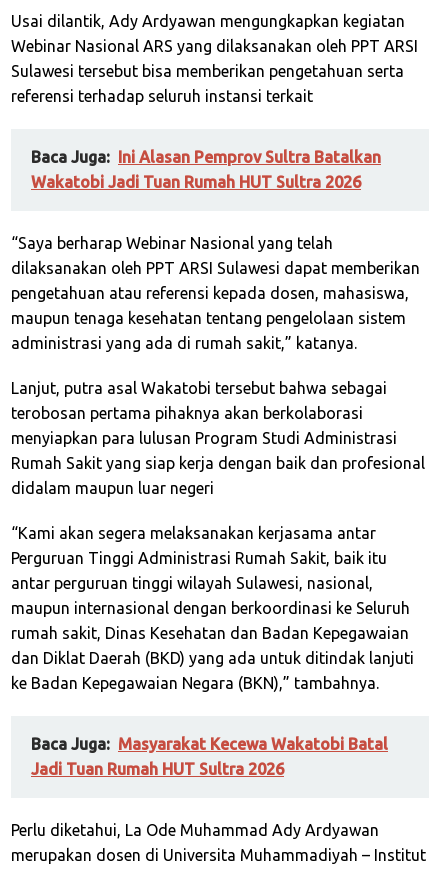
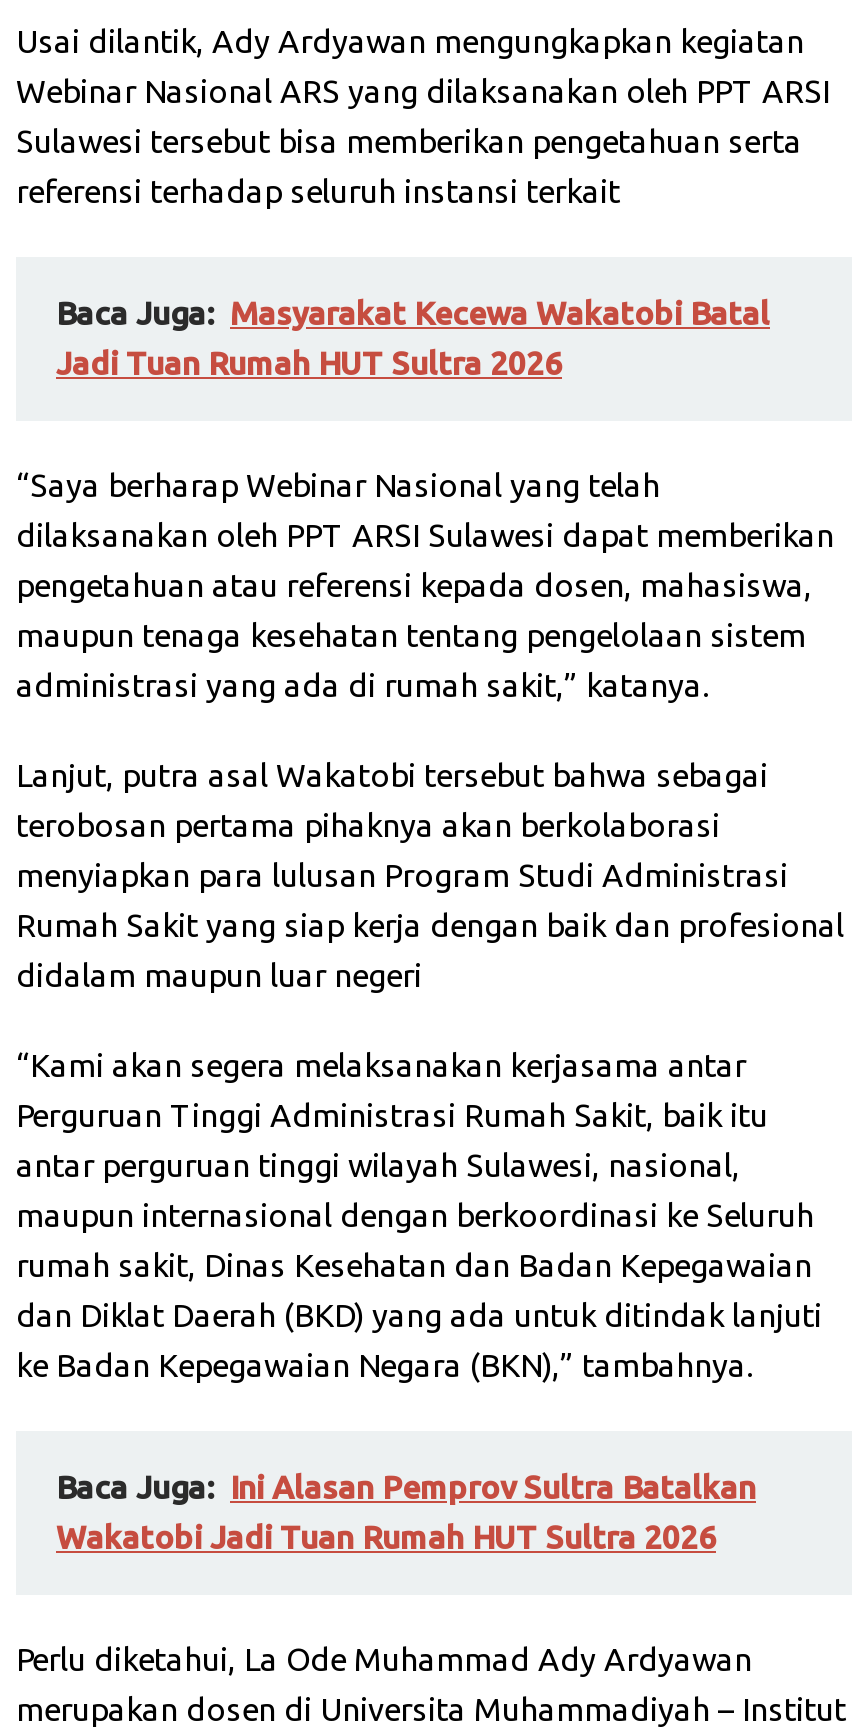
moved down: Baca Juga: Ini Alasan Pemprov Sultra Batalkan | Wakatobi Jadi Tuan Rumah HUT Sultra 2026

moved up: Baca Juga: Masyarakat Kecewa Wakatobi Batal | Jadi Tuan Rumah HUT Sultra 2026
